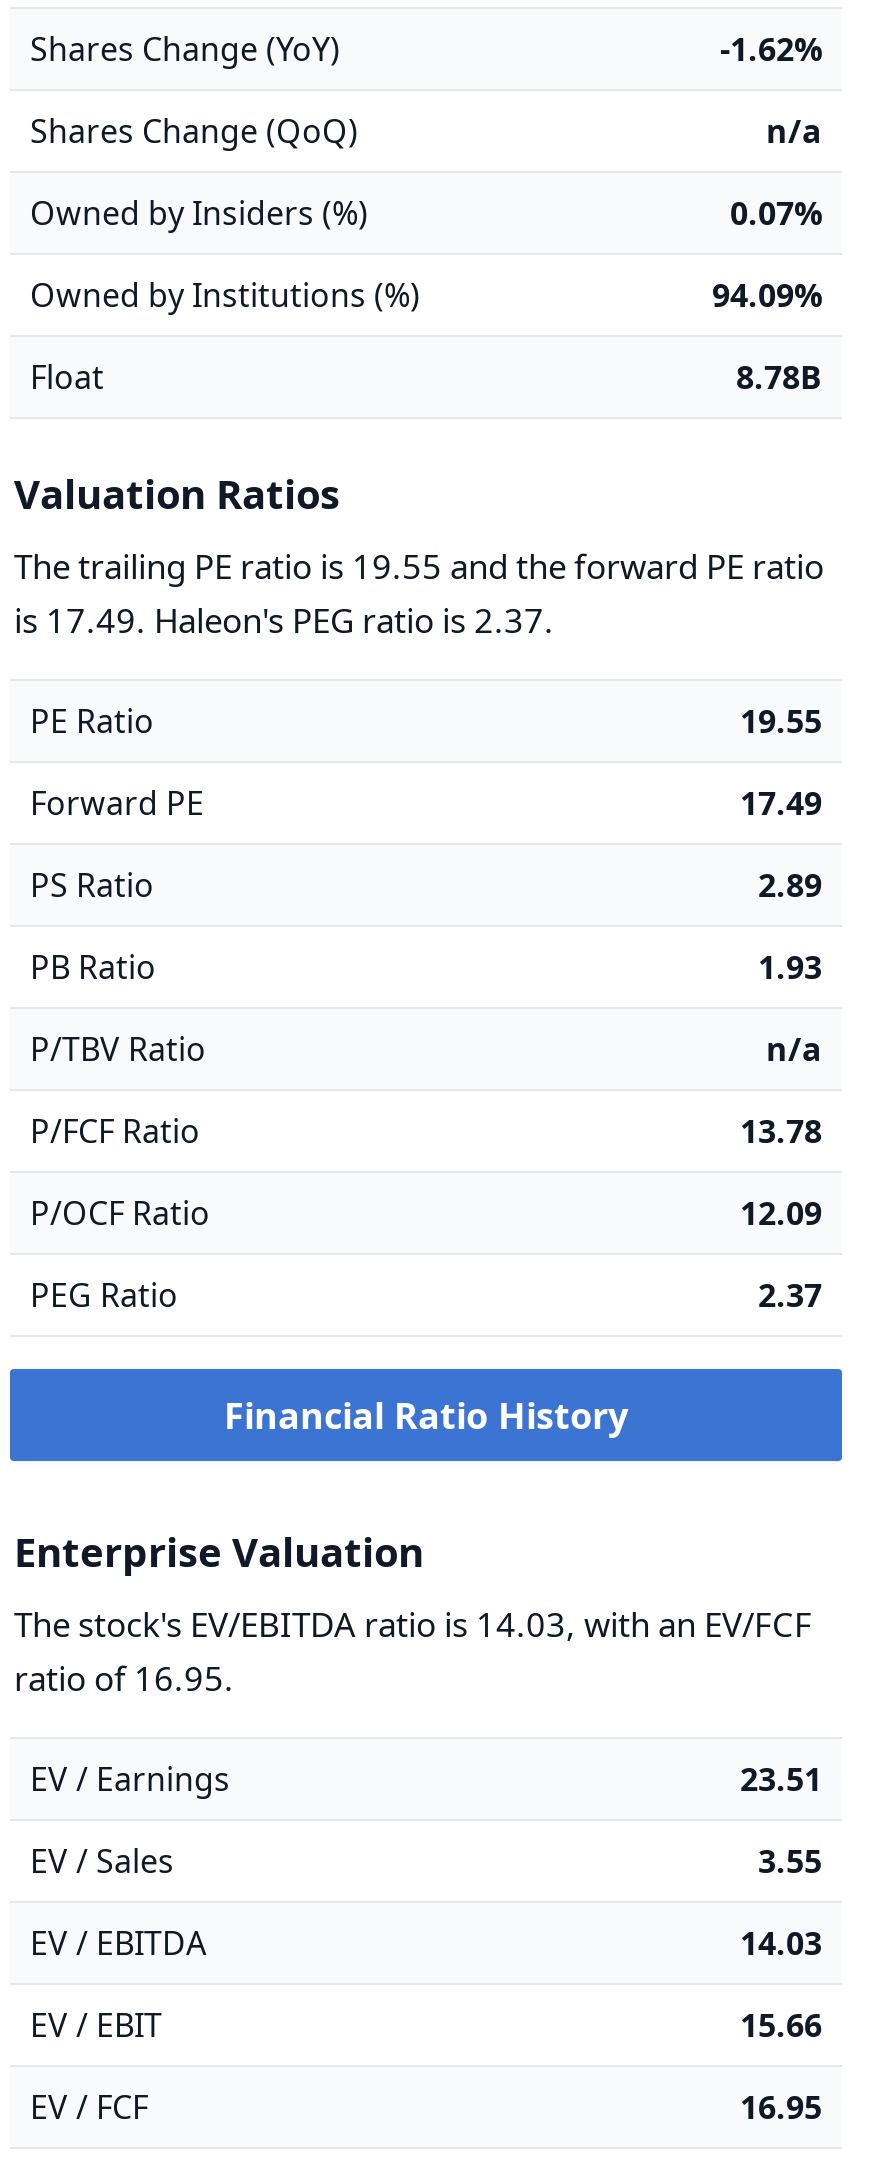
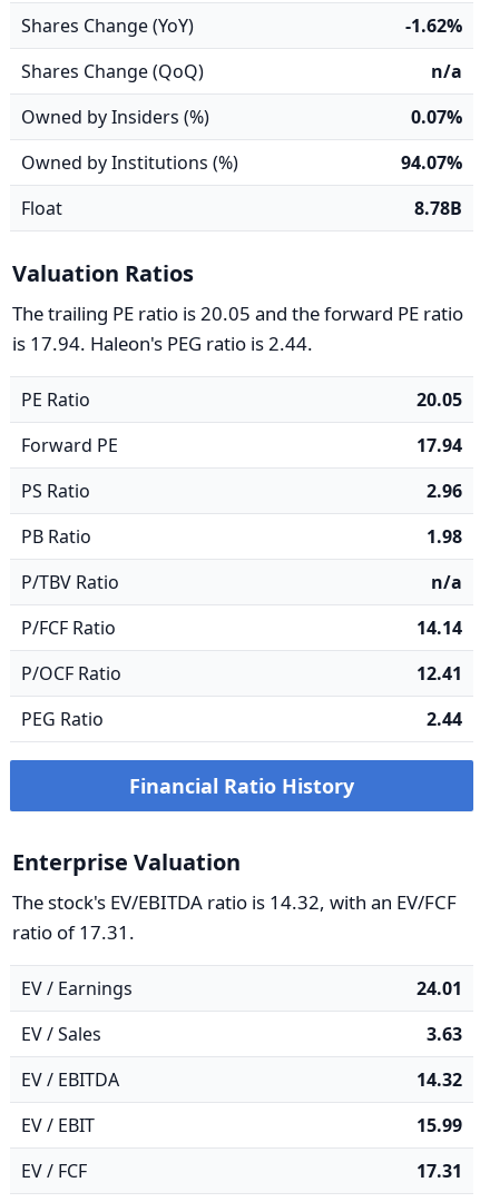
- 94.09%
+ 94.07%

- The trailing PE ratio is 19.55 and the forward PE ratio
+ The trailing PE ratio is 20.05 and the forward PE ratio

- is 17.49. Haleon's PEG ratio is 2.37.
+ is 17.94. Haleon's PEG ratio is 2.44.

- 19.55
+ 20.05

- 17.49
+ 17.94

- 2.89
+ 2.96

- 1.93
+ 1.98

- 13.78
+ 14.14

- 12.09
+ 12.41

- 2.37
+ 2.44

- The stock's EV/EBITDA ratio is 14.03, with an EV/FCF
+ The stock's EV/EBITDA ratio is 14.32, with an EV/FCF

- ratio of 16.95.
+ ratio of 17.31.

- 23.51
+ 24.01

- 3.55
+ 3.63

- 14.03
+ 14.32

- 15.66
+ 15.99

- 16.95
+ 17.31
